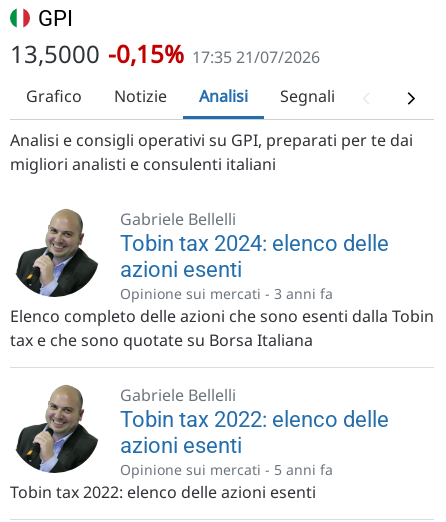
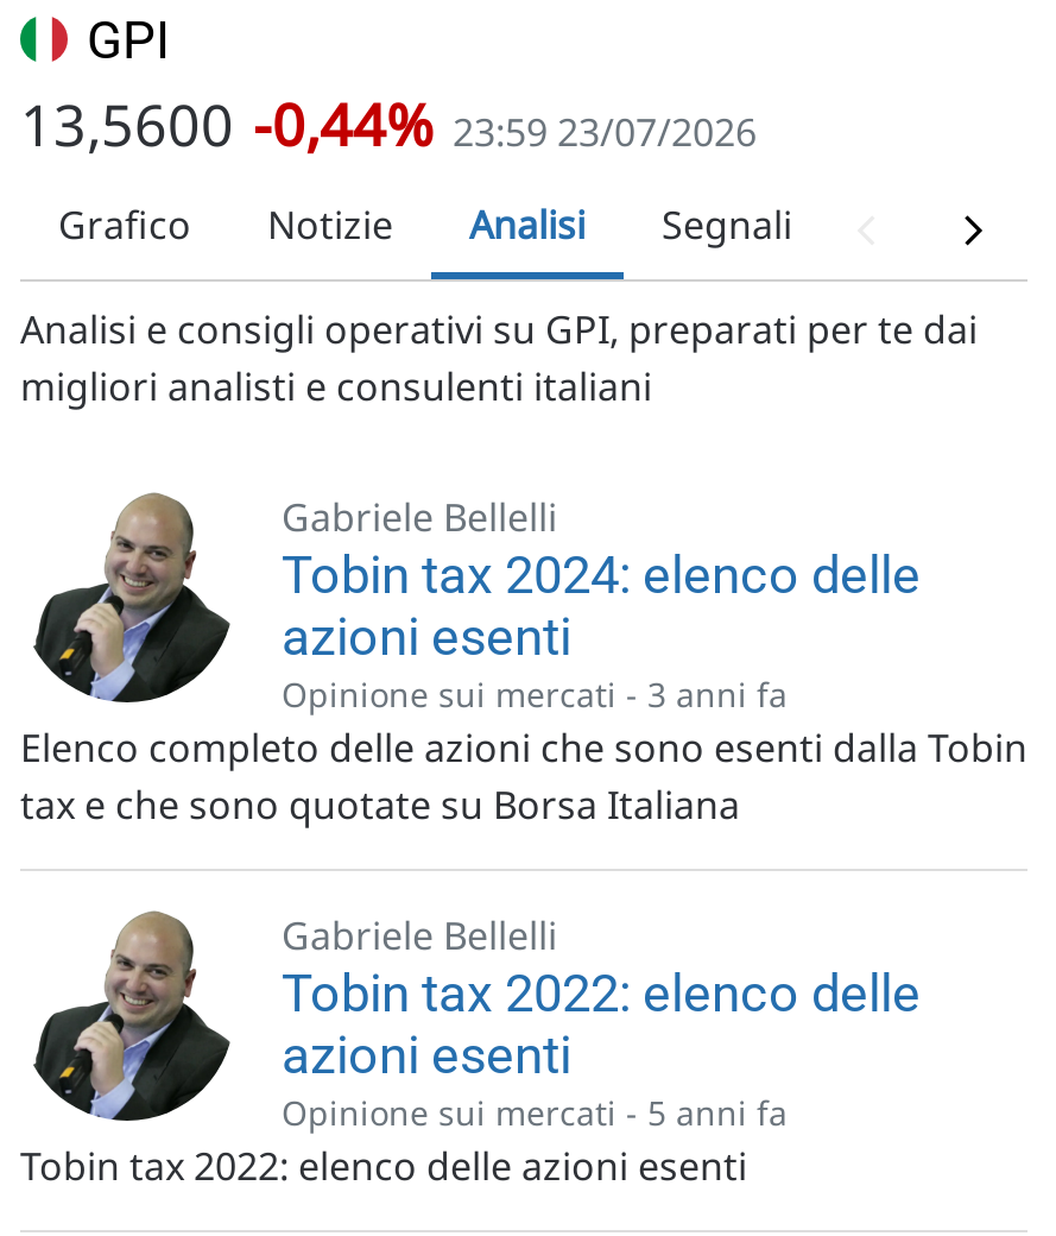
- 13,5000 -0,15% 17:35 21/07/2026
+ 13,5600 -0,44% 23:59 23/07/2026
